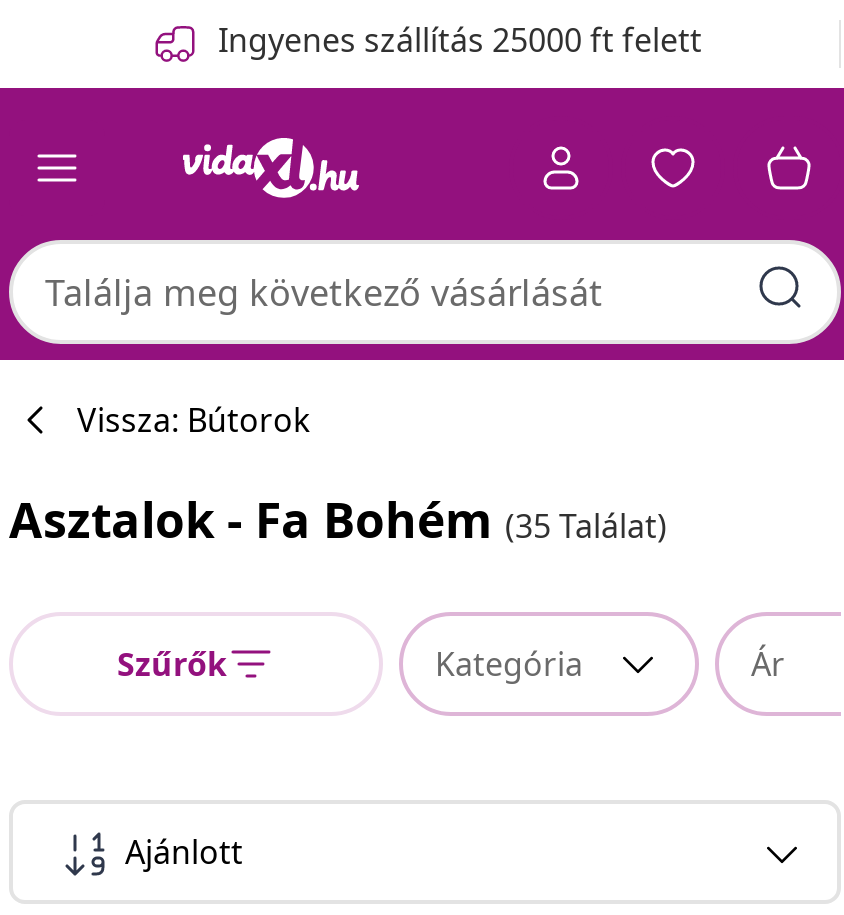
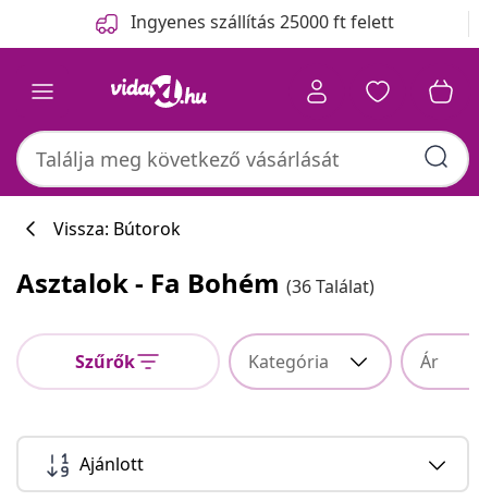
- Asztalok - Fa Bohém (35 Találat)
+ Asztalok - Fa Bohém (36 Találat)
